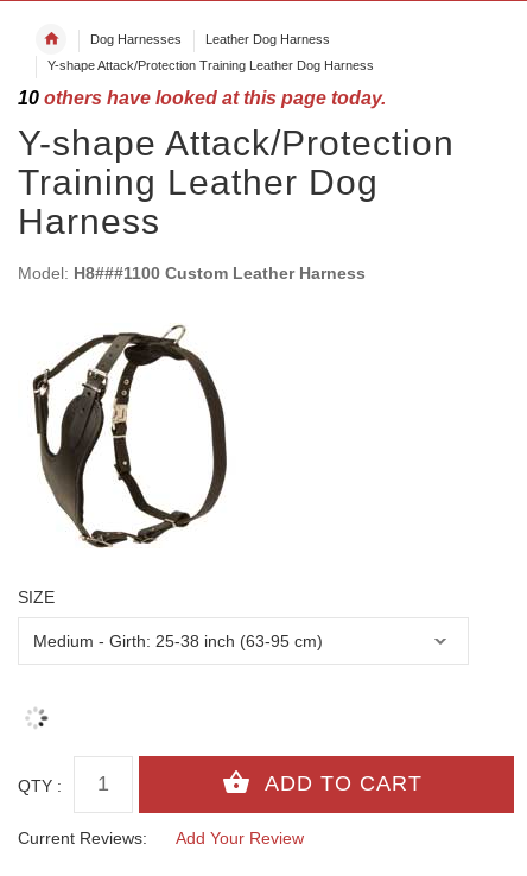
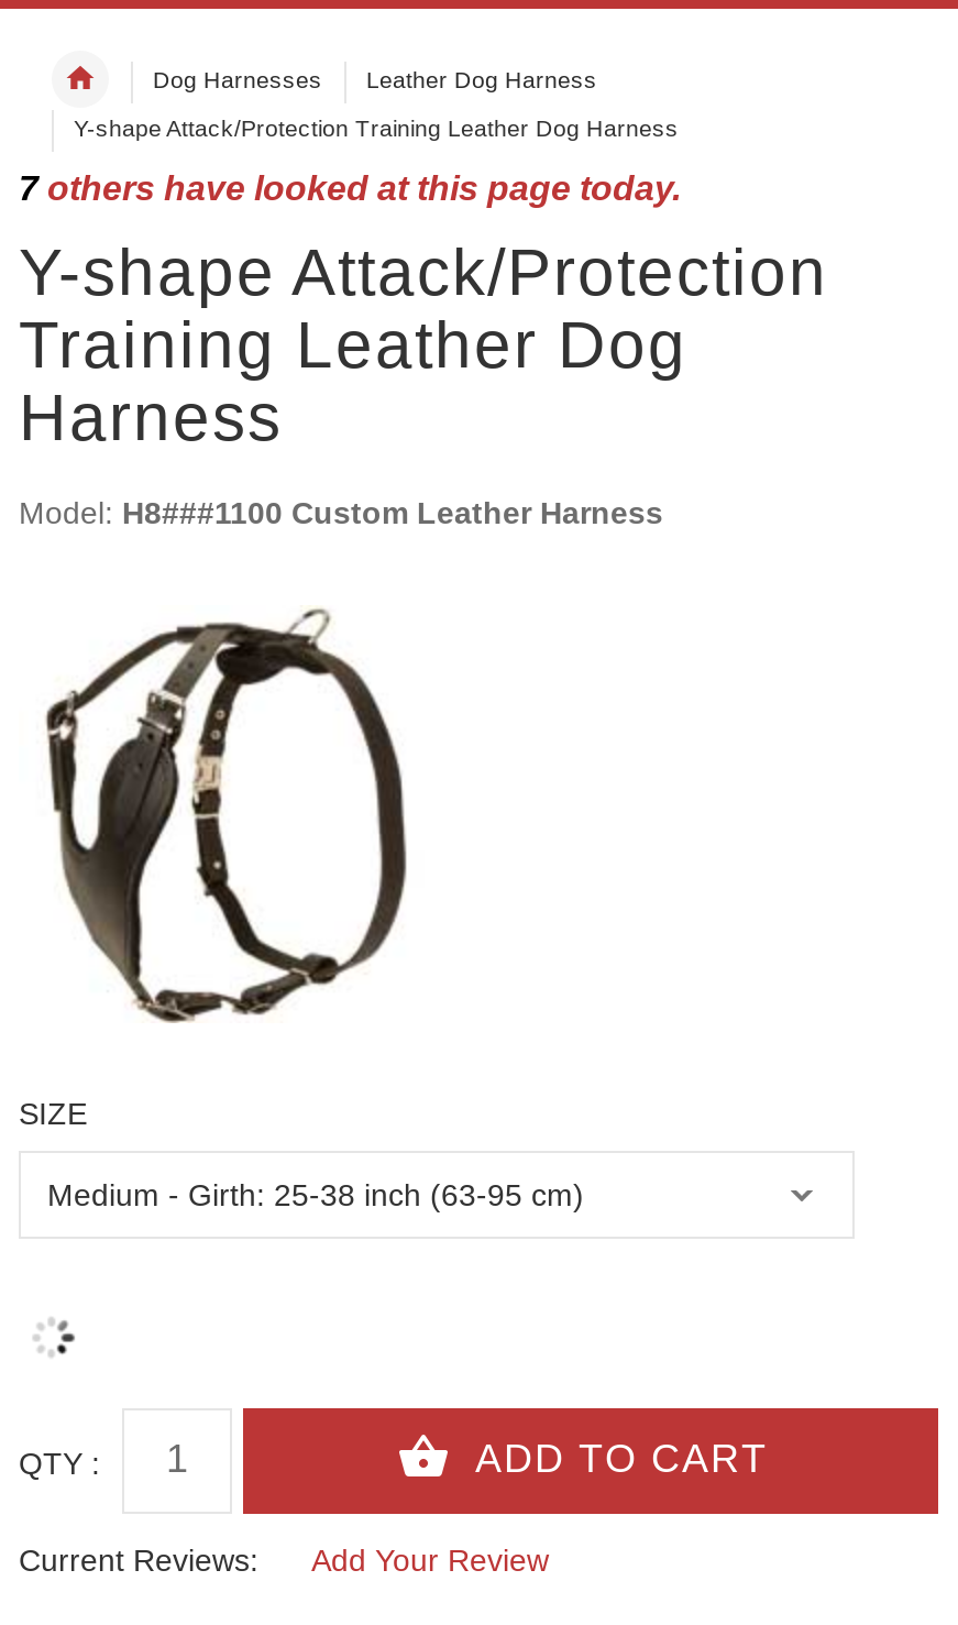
- 10 others have looked at this page today.
+ 7 others have looked at this page today.
